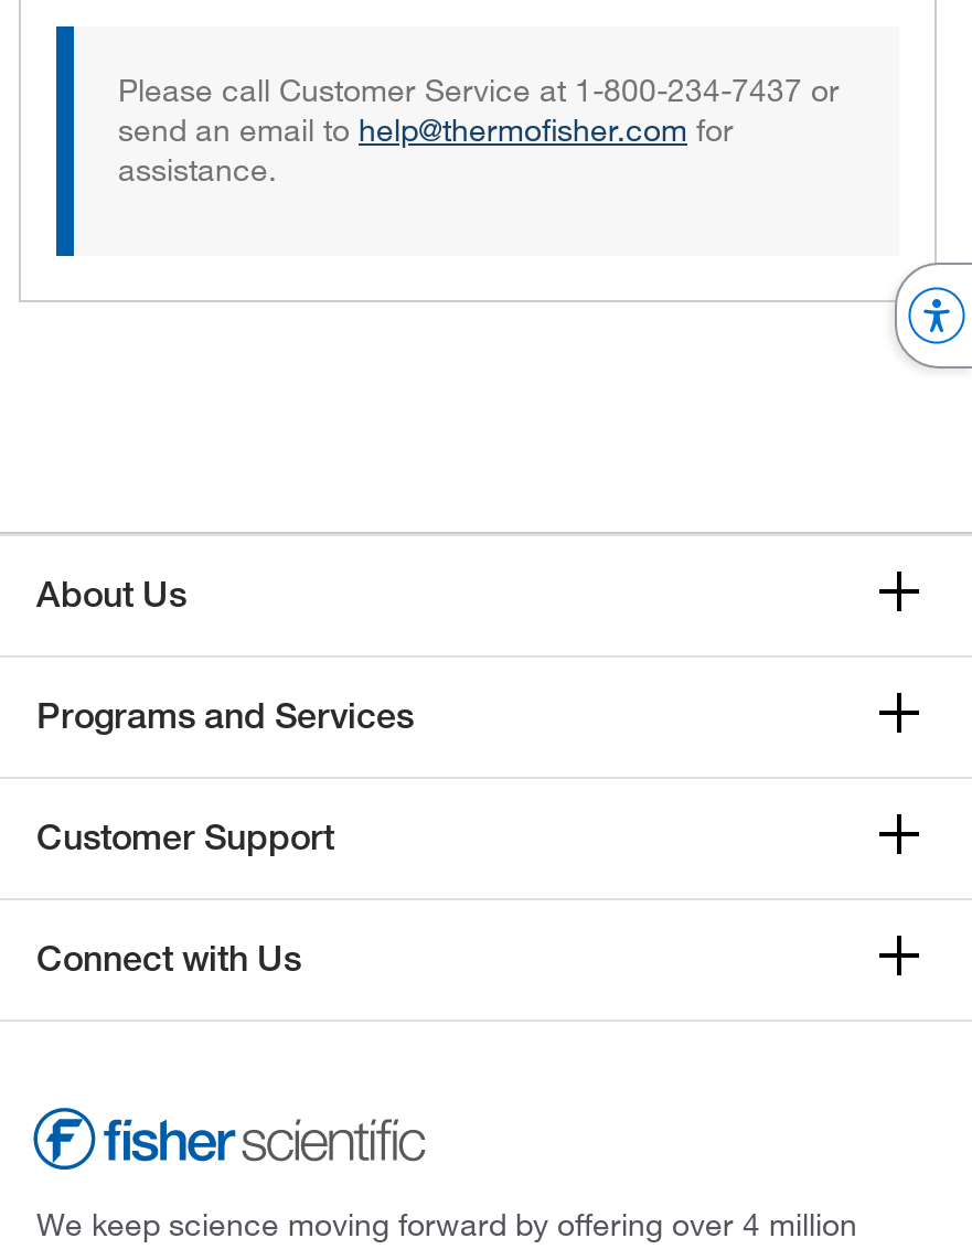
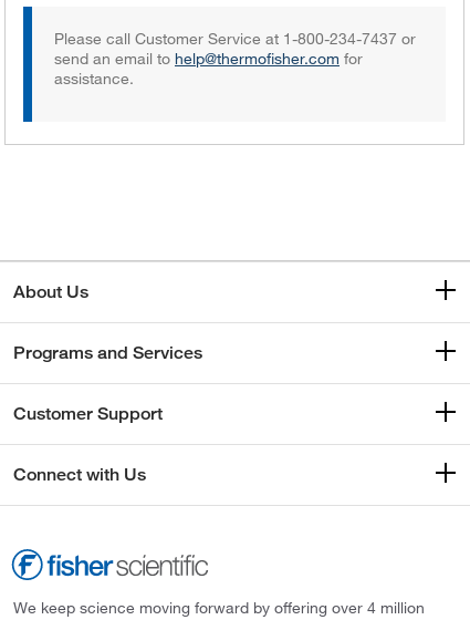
- [image]
